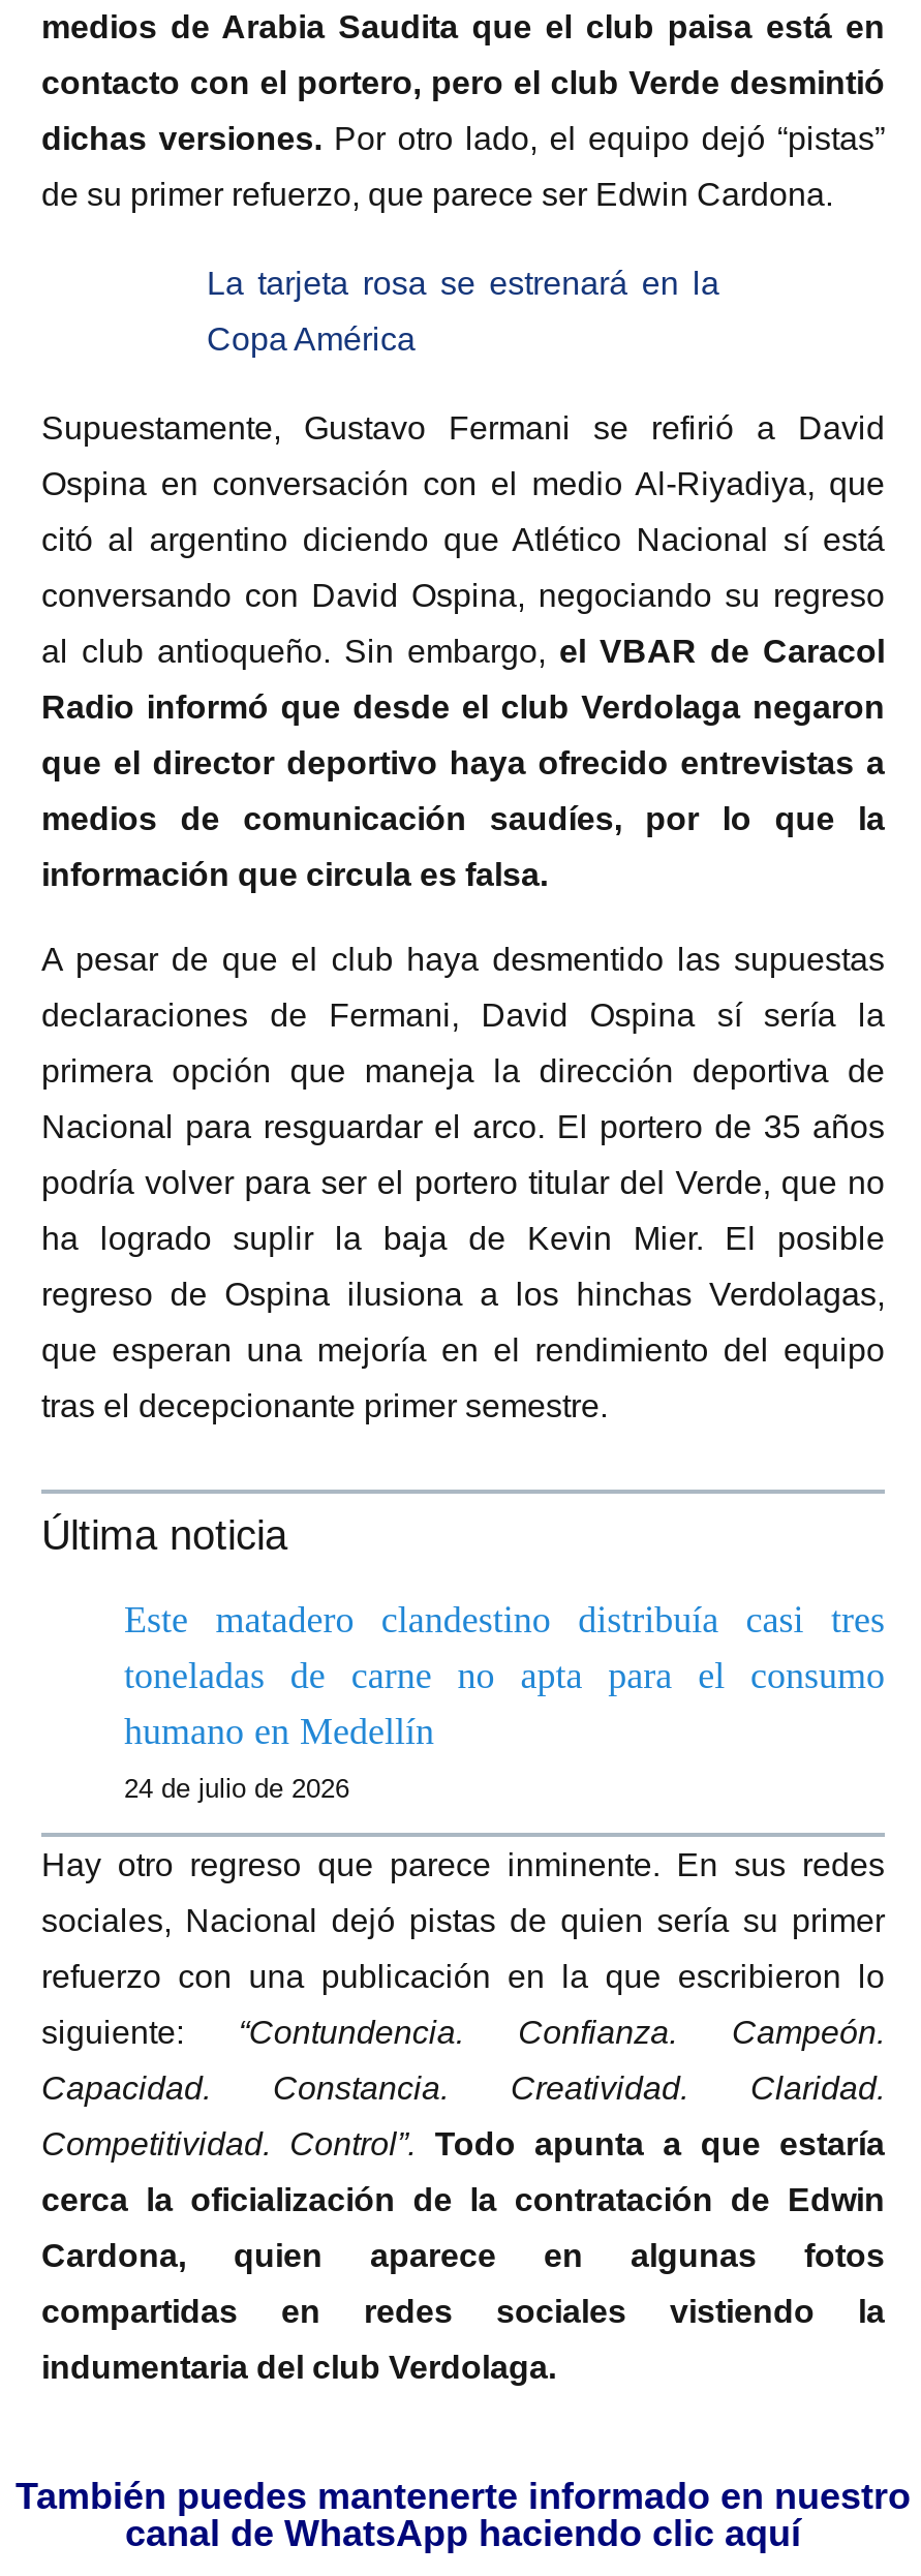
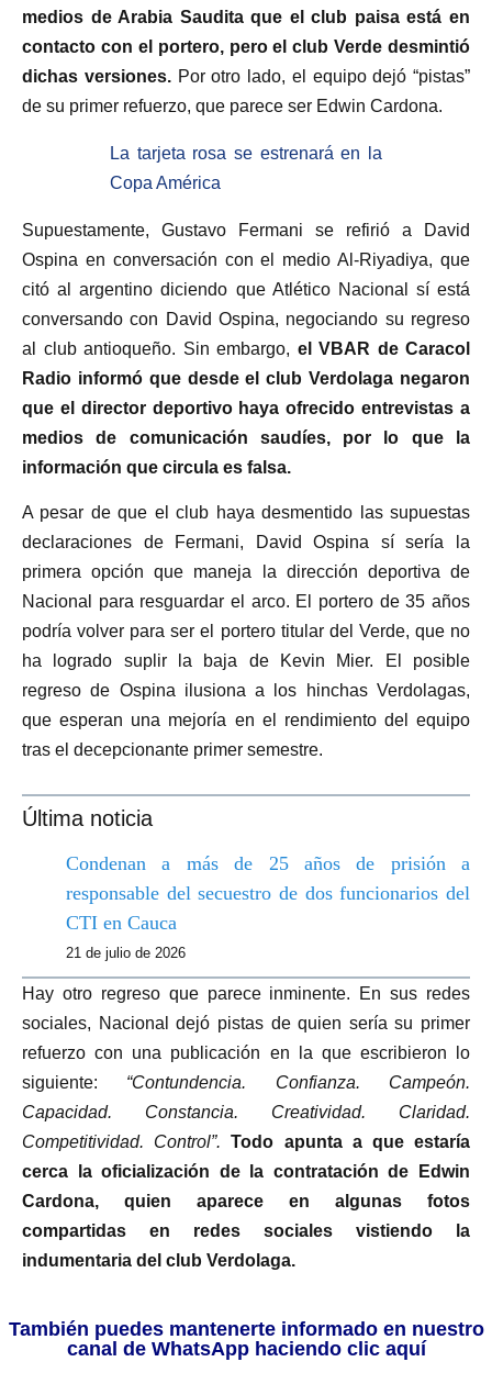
- Este matadero clandestino distribuía casi tres
- toneladas de carne no apta para el consumo
- humano en Medellín
+ Condenan a más de 25 años de prisión a
+ responsable del secuestro de dos funcionarios del
+ CTI en Cauca

- 24 de julio de 2026
+ 21 de julio de 2026
